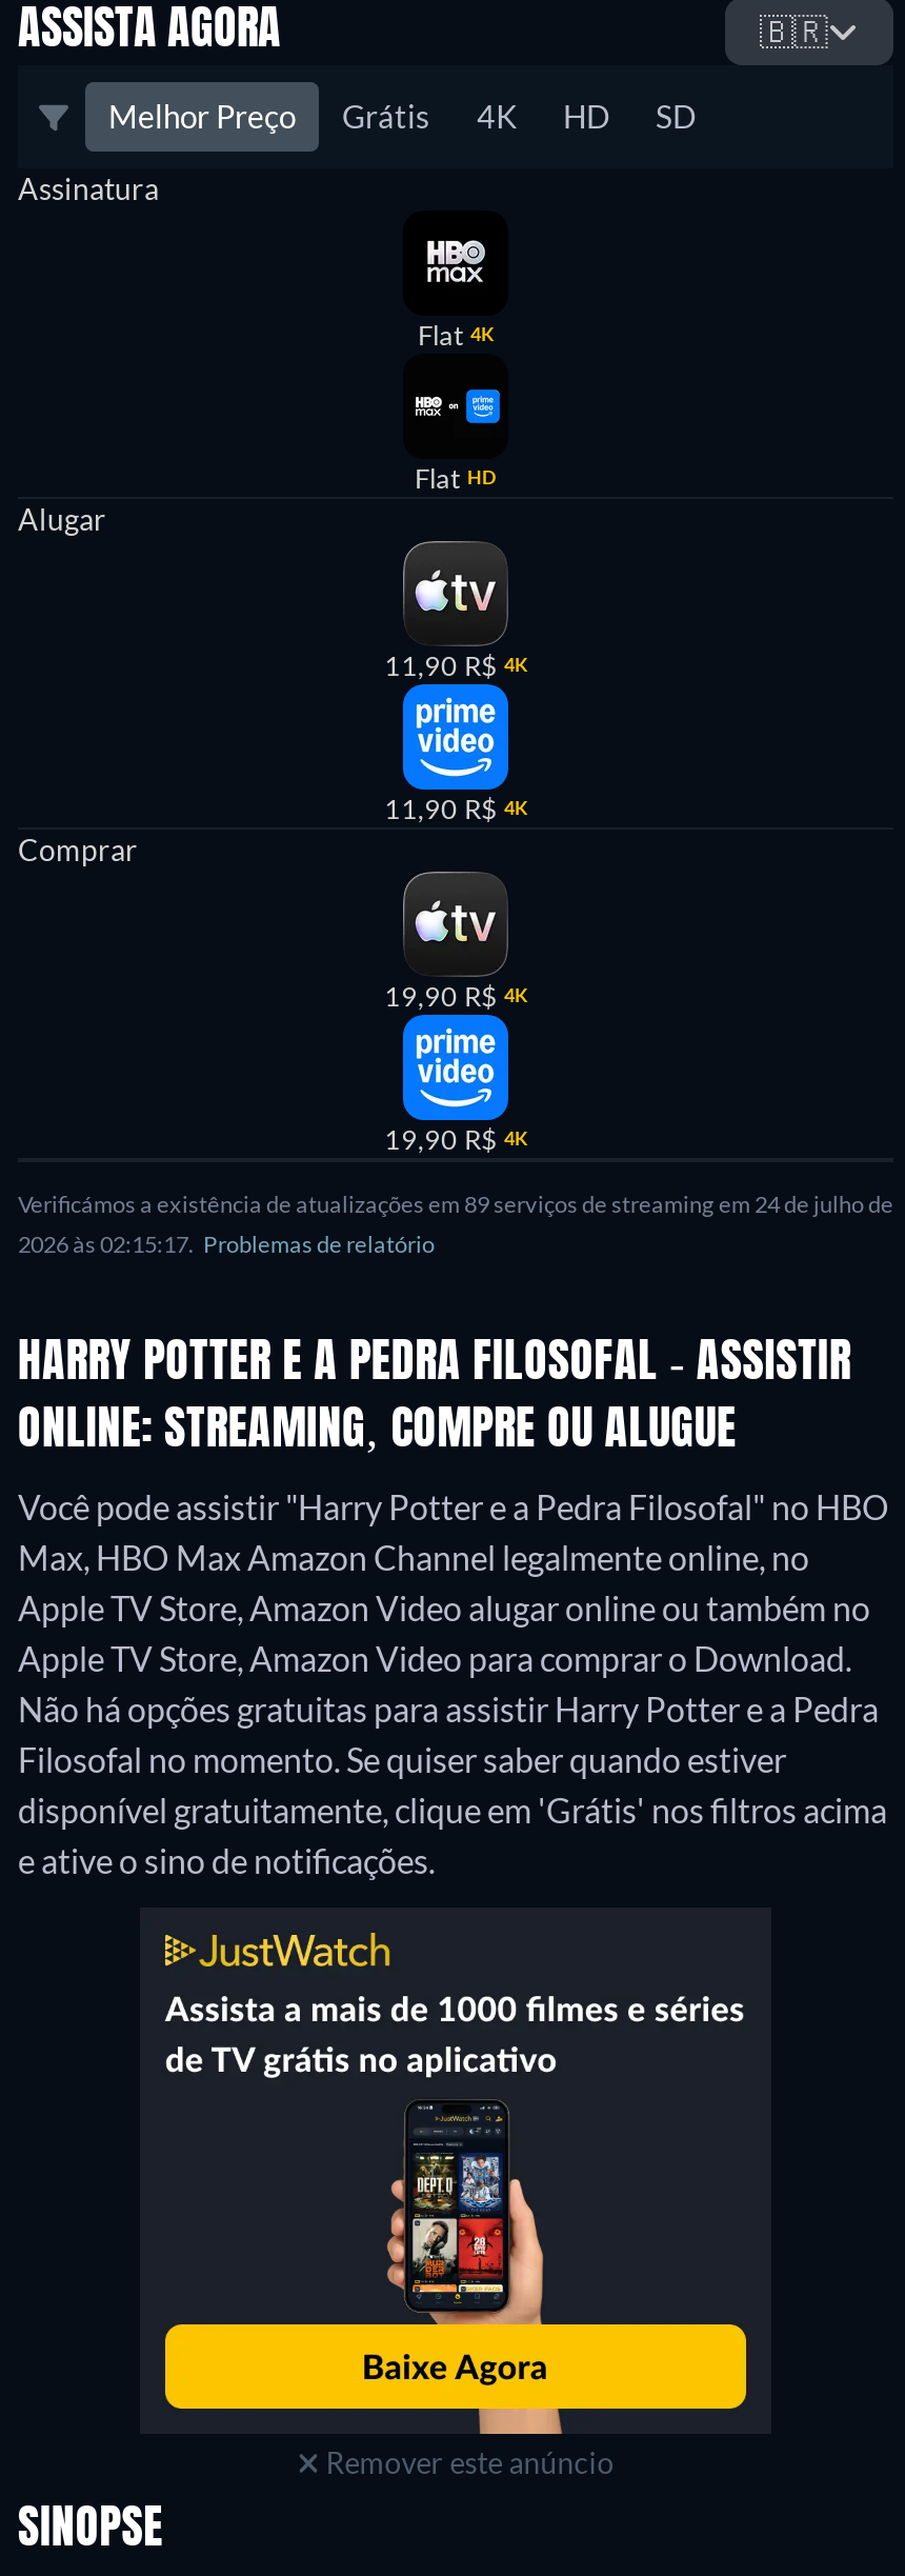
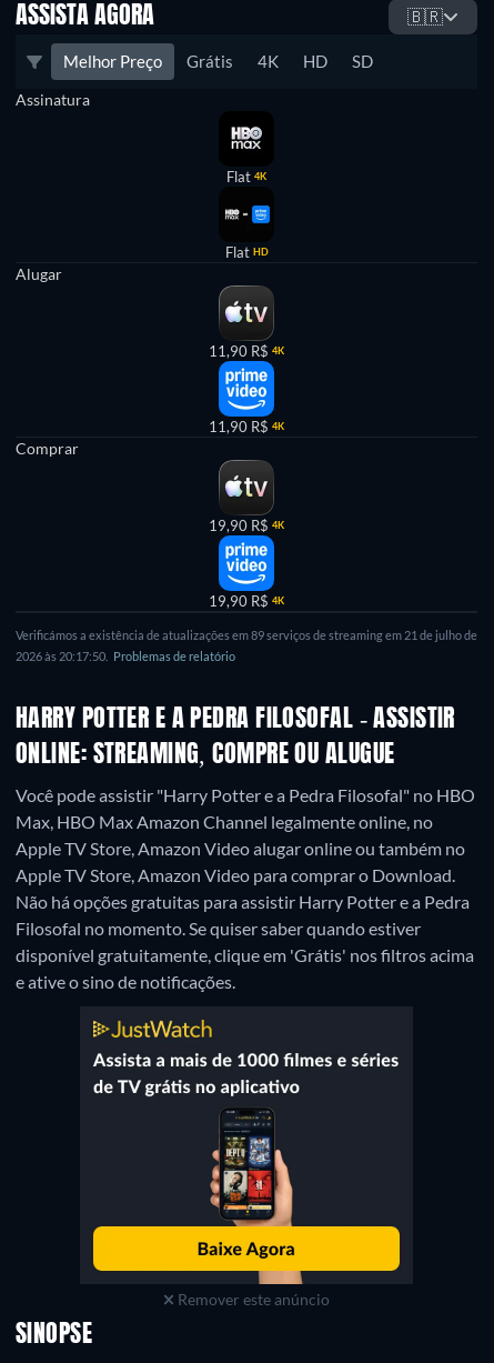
- Verificámos a existência de atualizações em 89 serviços de streaming em 24 de julho de
+ Verificámos a existência de atualizações em 89 serviços de streaming em 21 de julho de

- 2026 às 02:15:17. Problemas de relatório
+ 2026 às 20:17:50. Problemas de relatório
